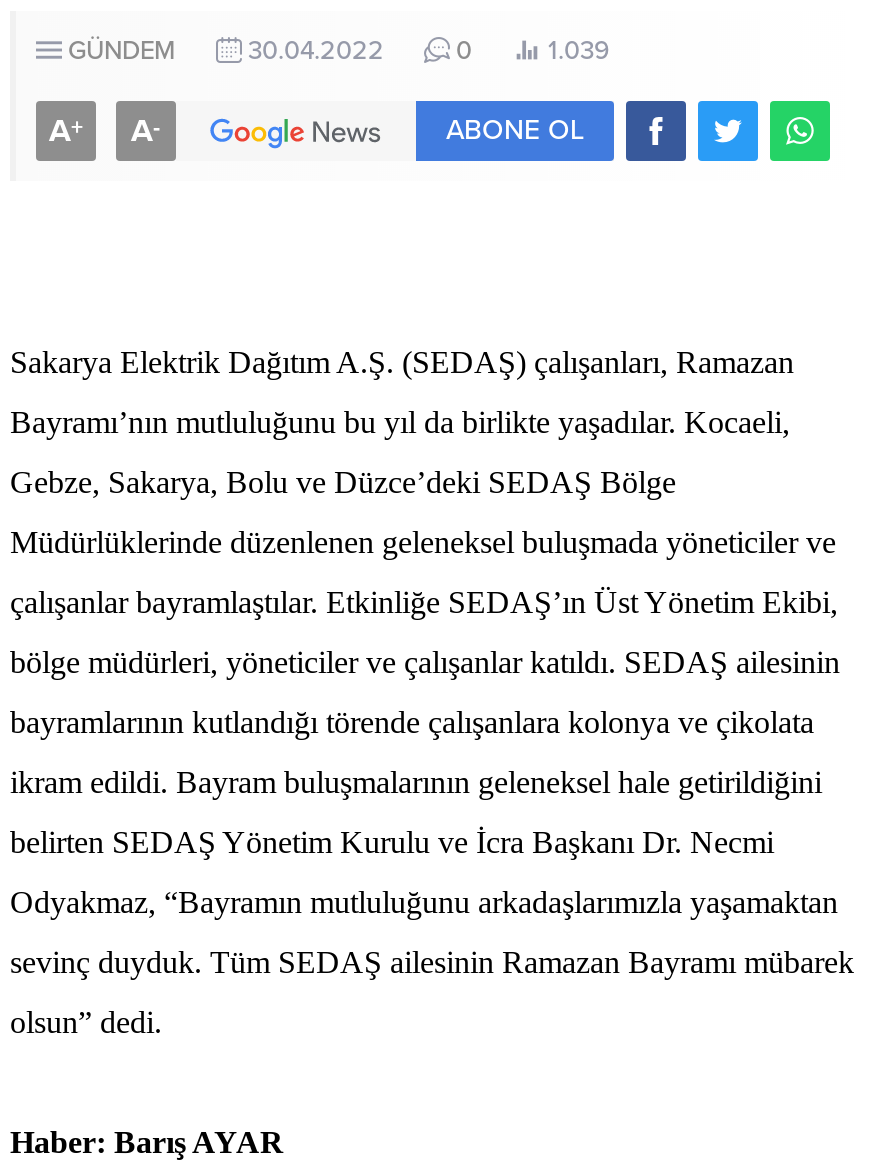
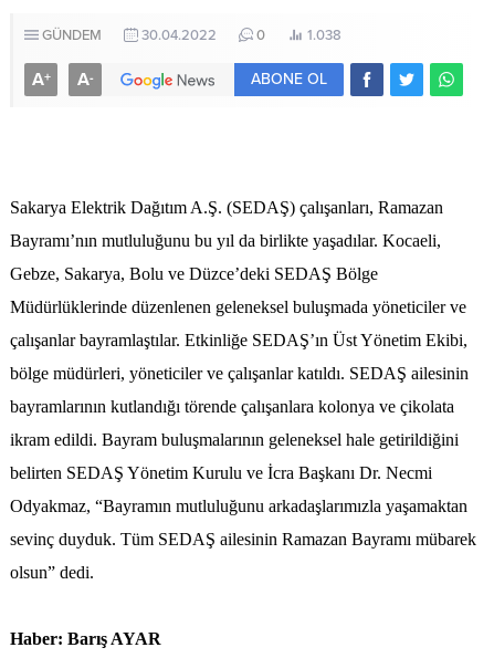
- 1.039
+ 1.038
